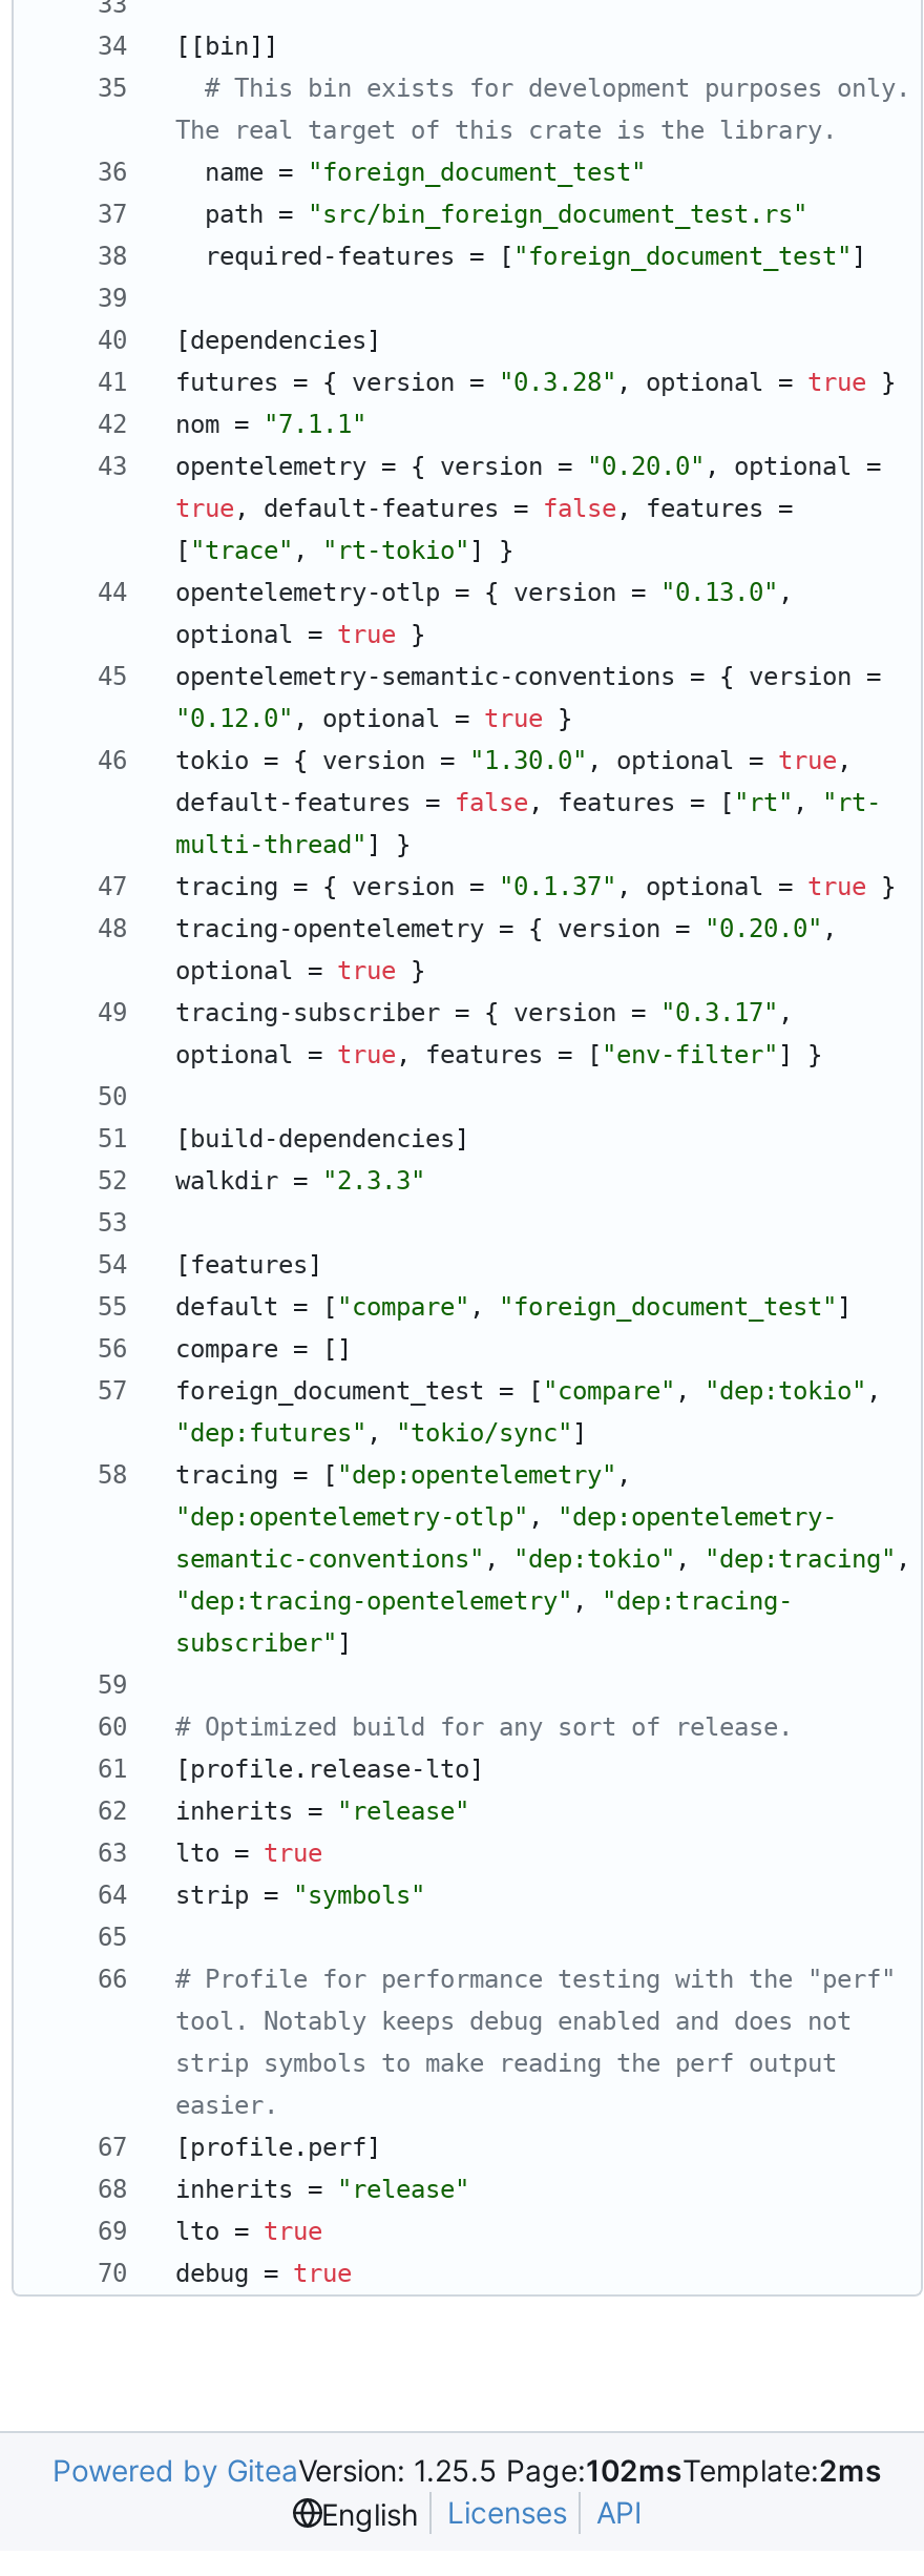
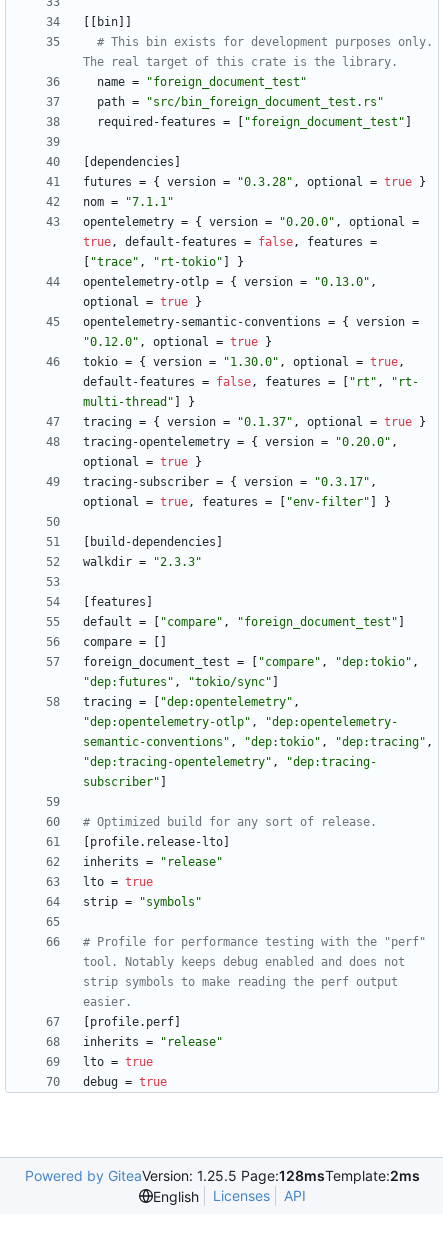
- Powered by GiteaVersion: 1.25.5 Page:102msTemplate:2ms
+ Powered by GiteaVersion: 1.25.5 Page:128msTemplate:2ms
